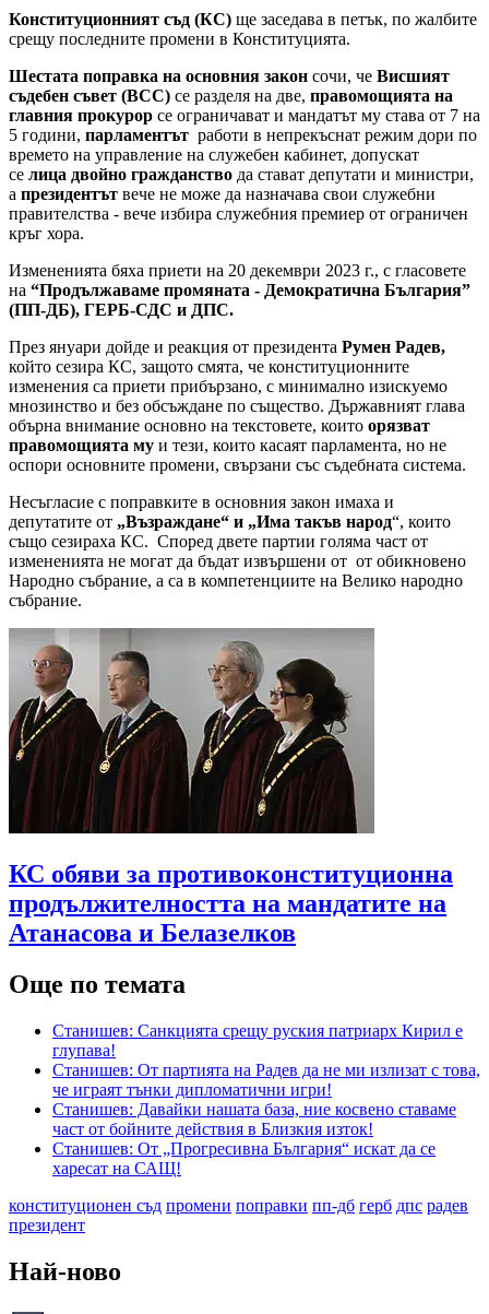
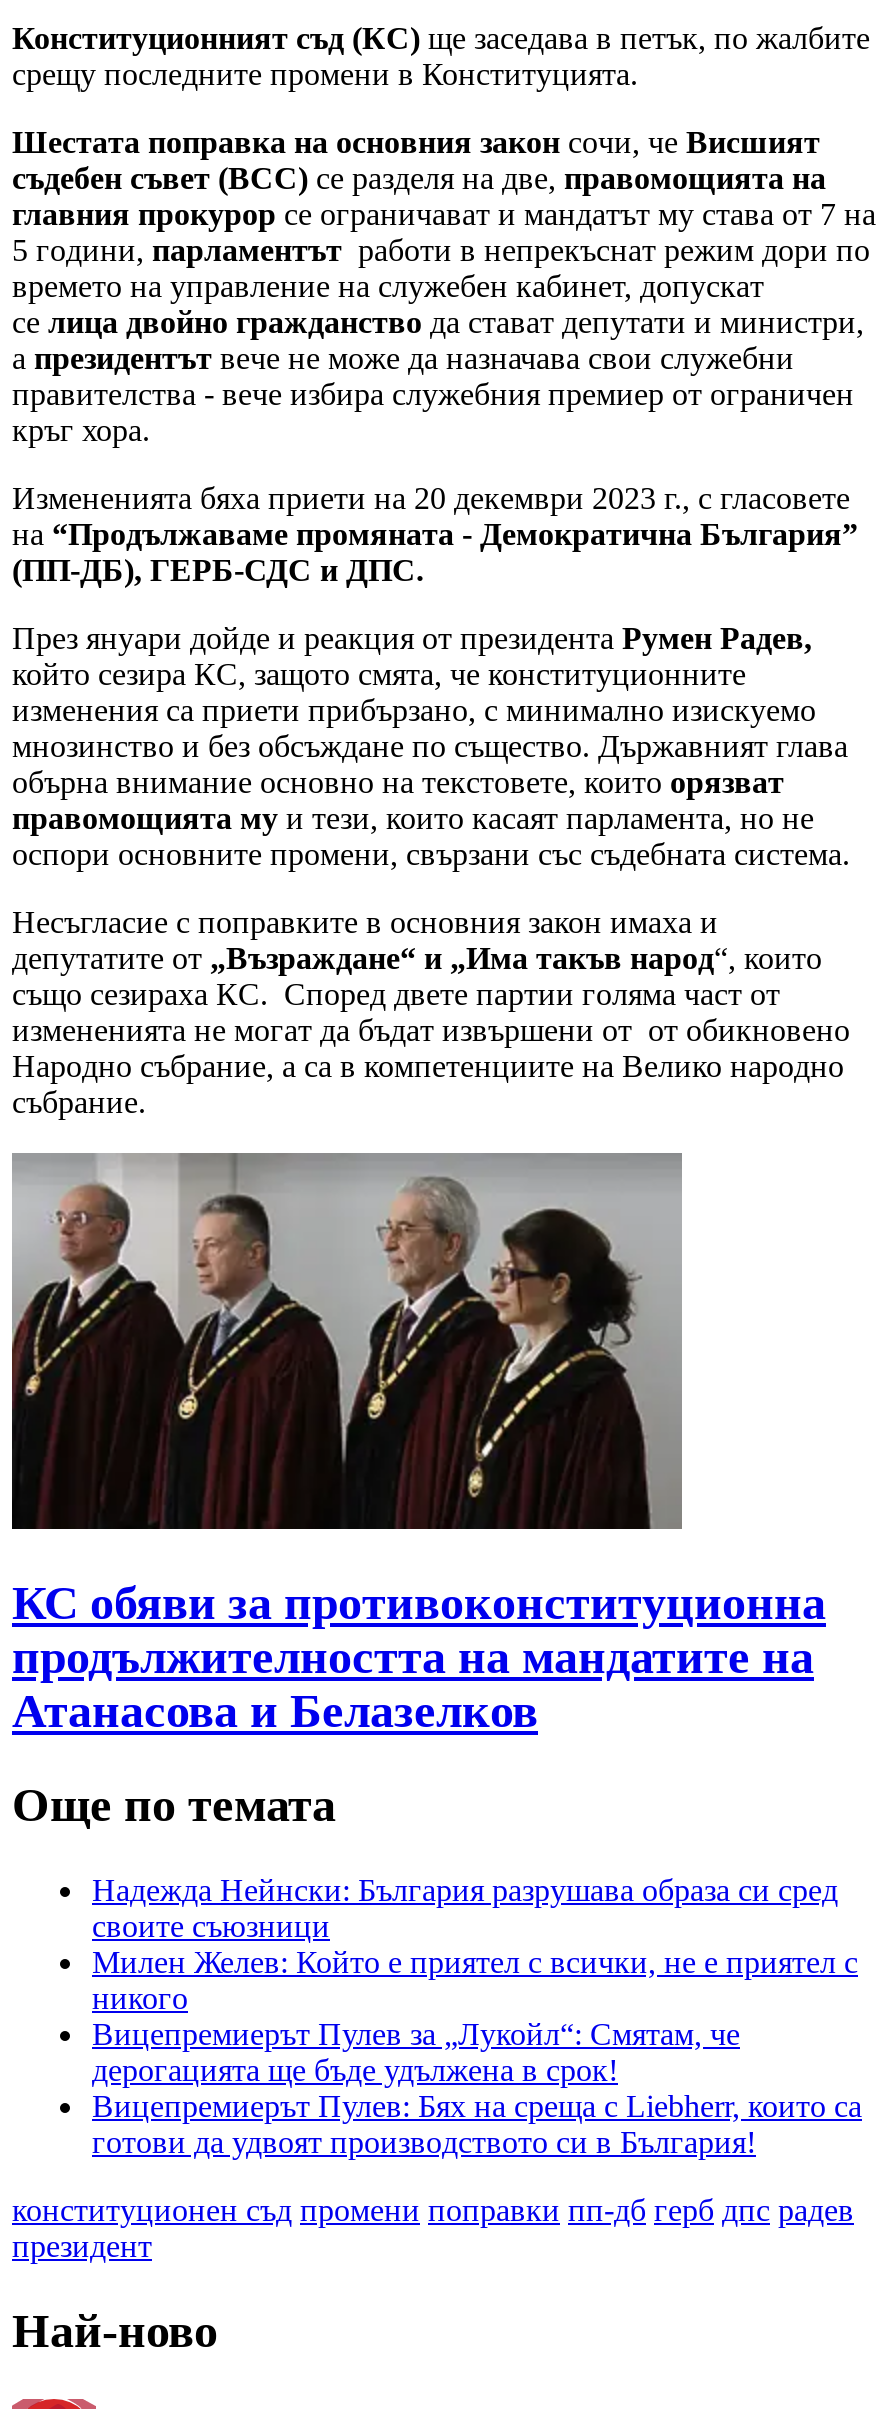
- Станишев: Санкцията срещу руския патриарх Кирил е
- глупава!
- Станишев: От партията на Радев да не ми излизат с това,
- че играят тънки дипломатични игри!
- Станишев: Давайки нашата база, ние косвено ставаме
- част от бойните действия в Близкия изток!
- Станишев: От „Прогресивна България“ искат да се
- харесат на САЩ!
+ Надежда Нейнски: България разрушава образа си сред
+ своите съюзници
+ Милен Желев: Който е приятел с всички, не е приятел с
+ никого
+ Вицепремиерът Пулев за „Лукойл“: Смятам, че
+ дерогацията ще бъде удължена в срок!
+ Вицепремиерът Пулев: Бях на среща с Liebherr, които са
+ готови да удвоят производството си в България!
